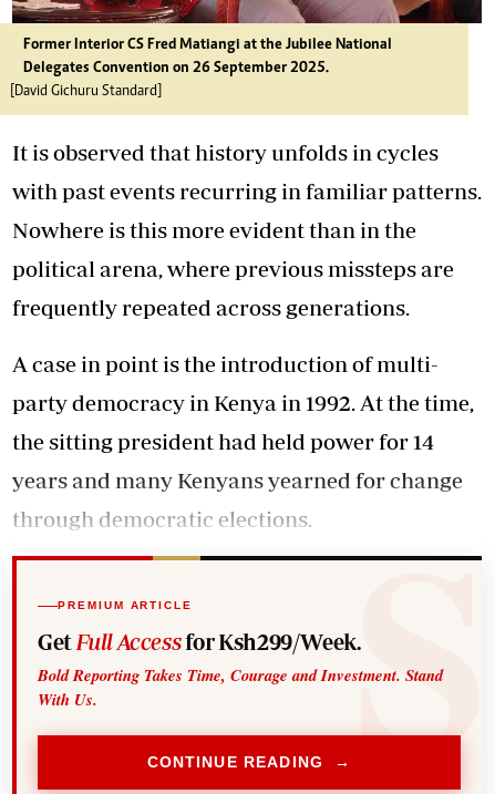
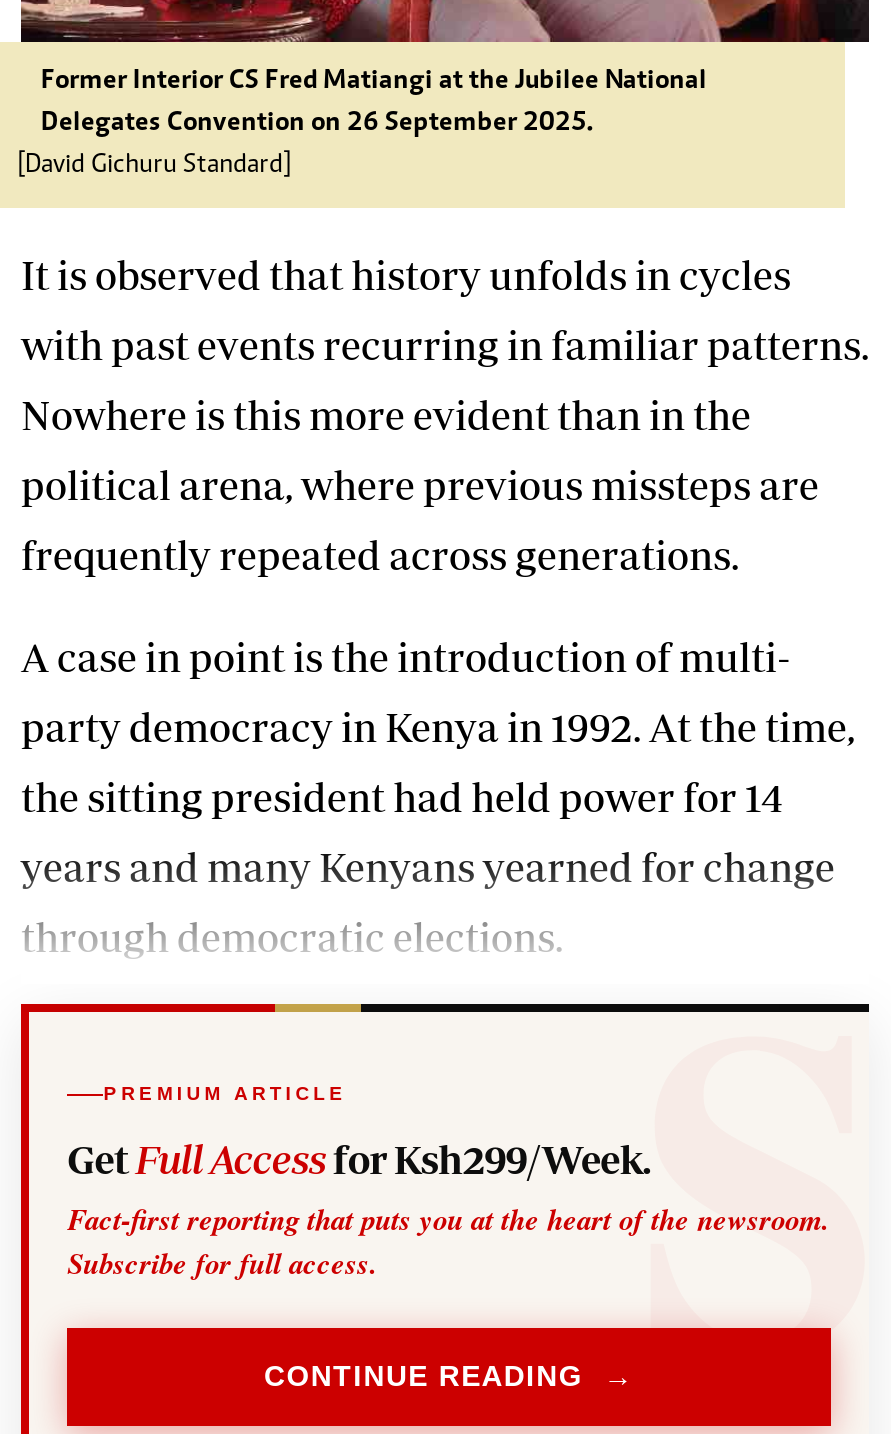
- Bold Reporting Takes Time, Courage and Investment. Stand
- With Us.
+ Fact-first reporting that puts you at the heart of the newsroom.
+ Subscribe for full access.
